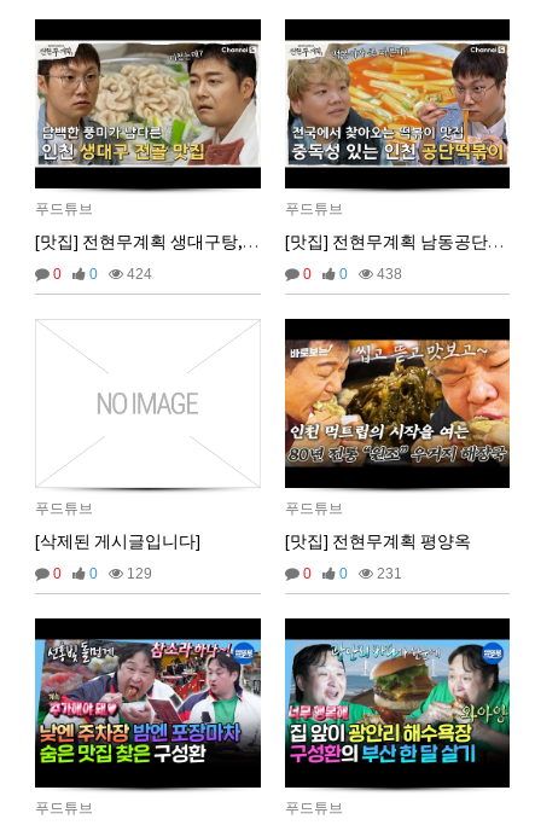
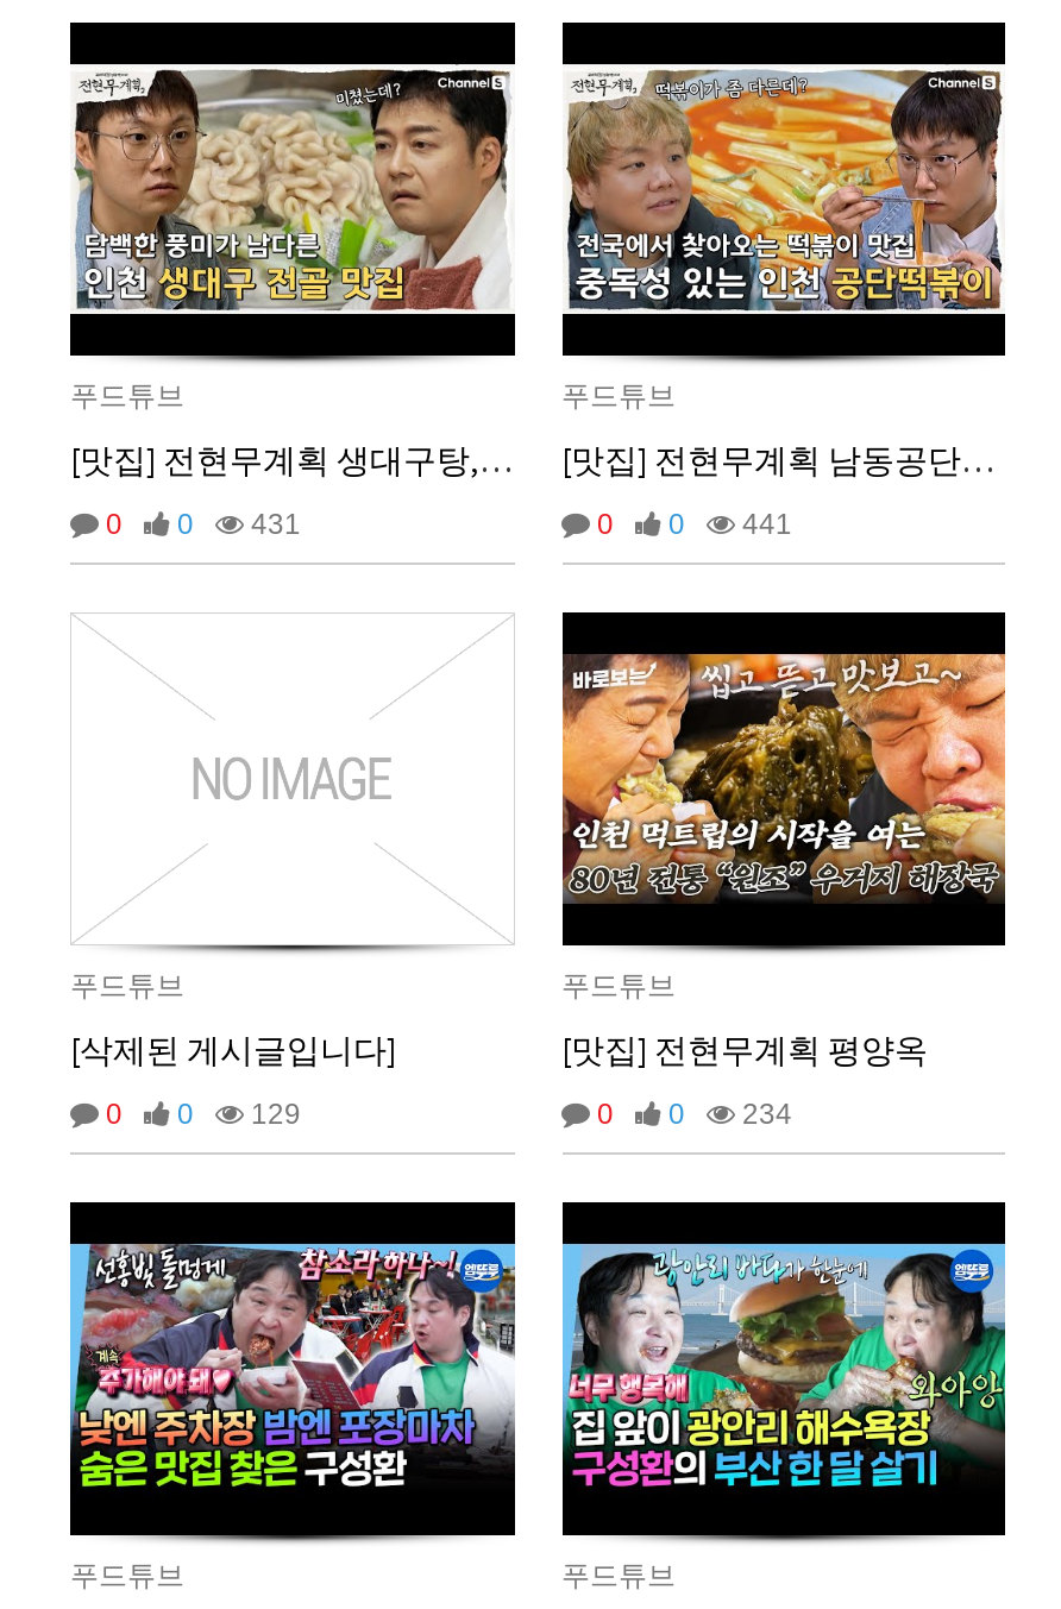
- 0 0 424
+ 0 0 431

- 0 0 438
+ 0 0 441

- 0 0 231
+ 0 0 234
